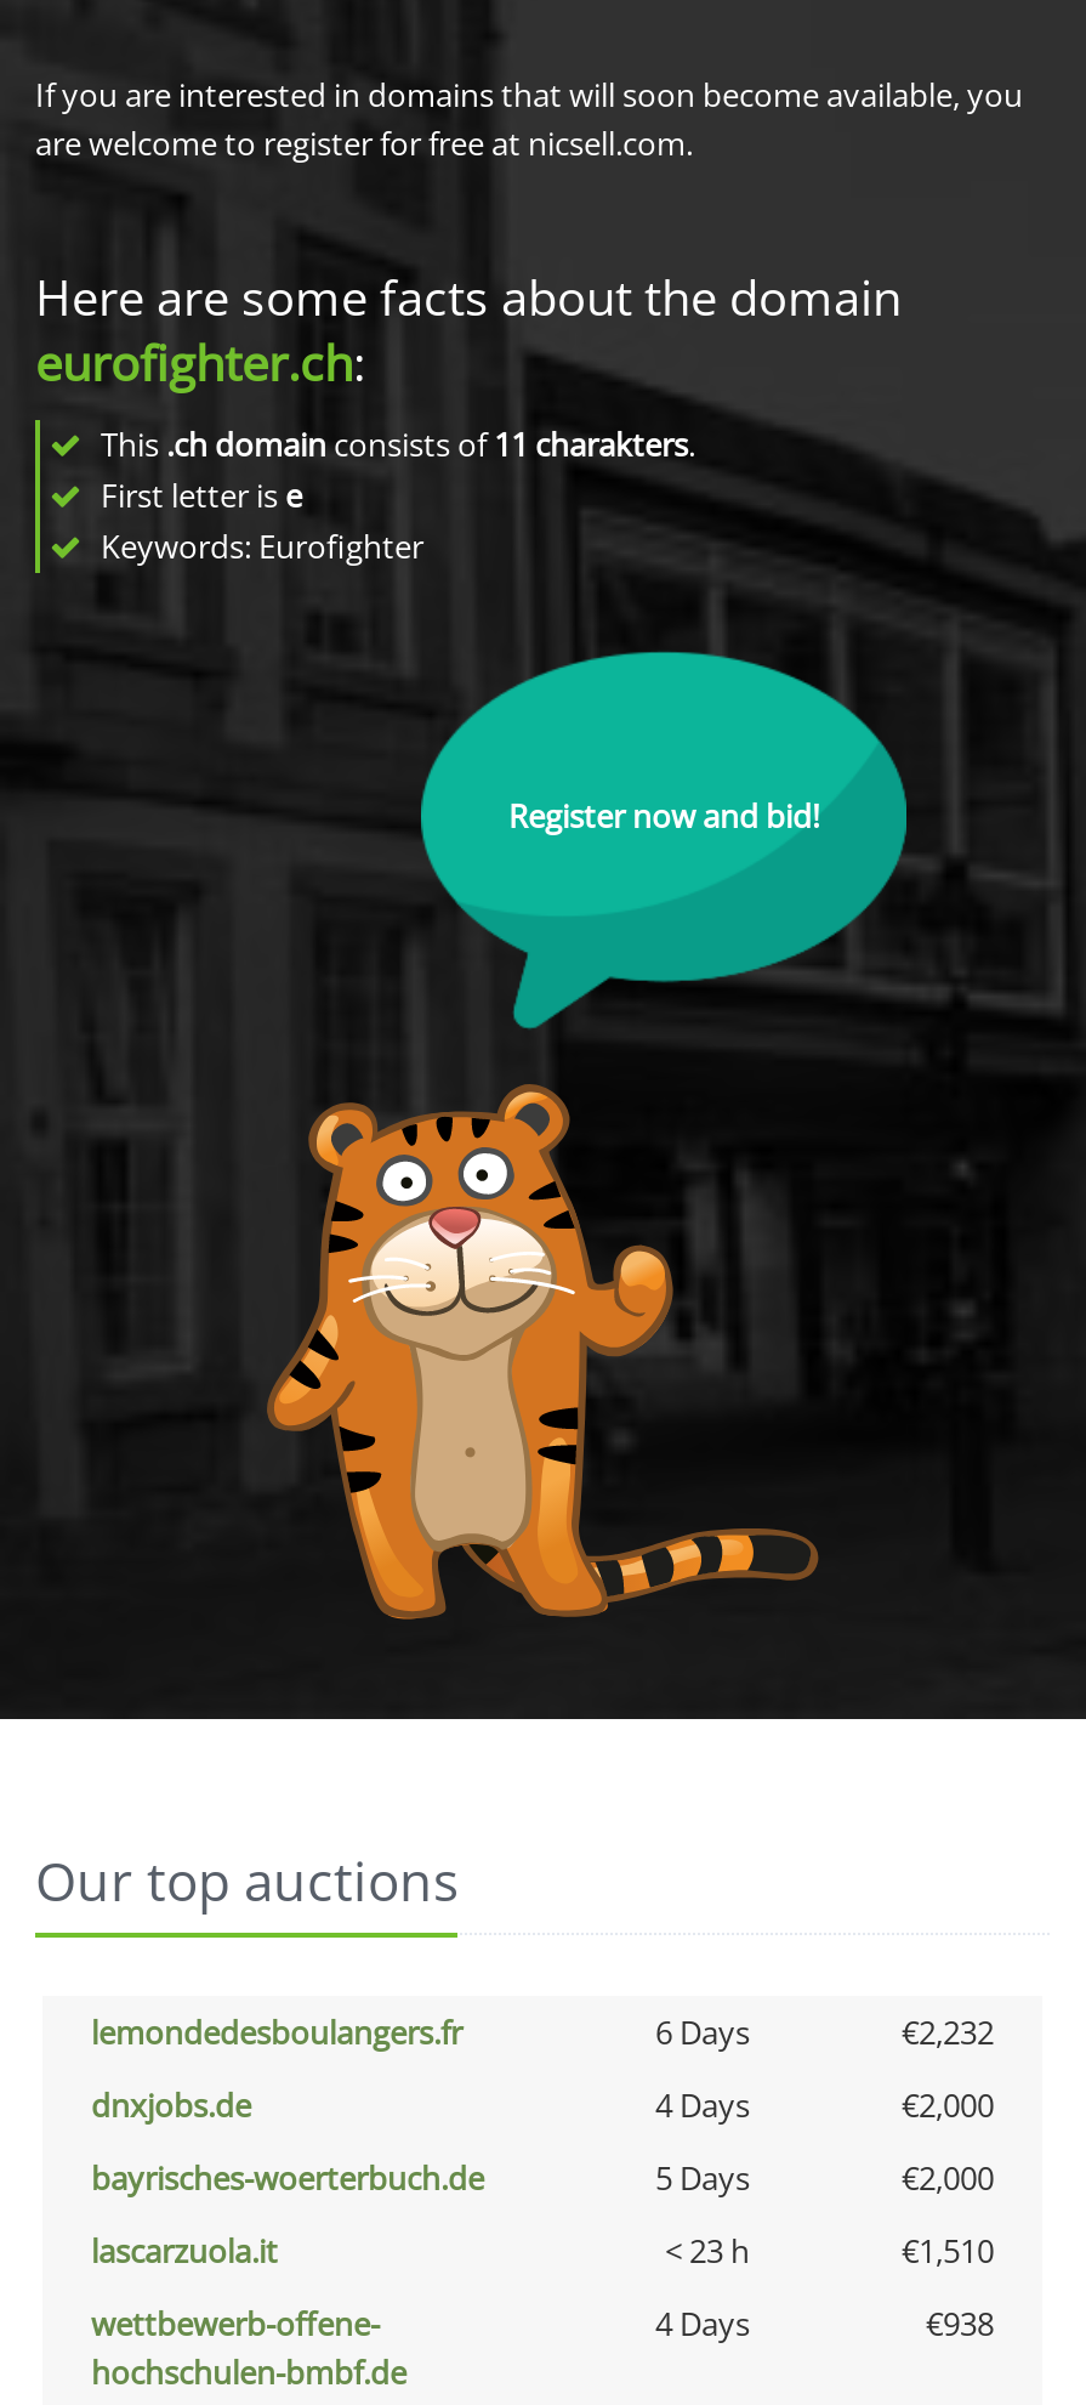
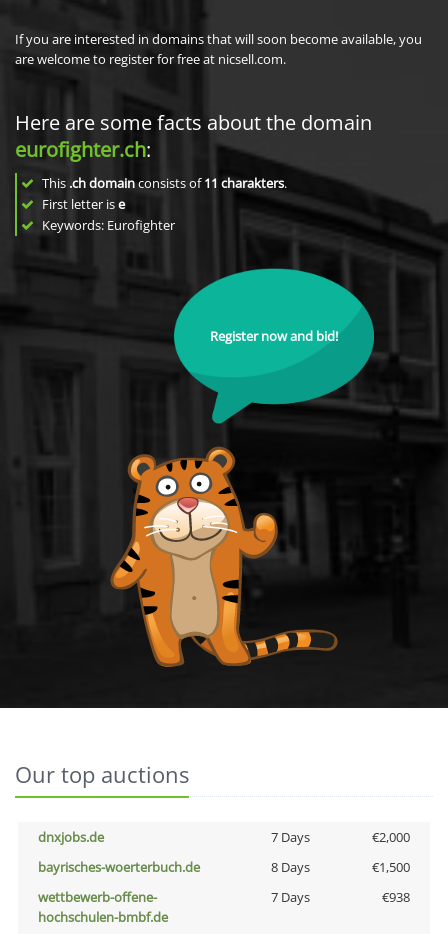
- lemondedesboulangers.fr
- 6 Days
- €2,232

- 4 Days
+ 7 Days

- 5 Days
- €2,000
- lascarzuola.it
- < 23 h
- €1,510
+ 8 Days
+ €1,500

- 4 Days
+ 7 Days
